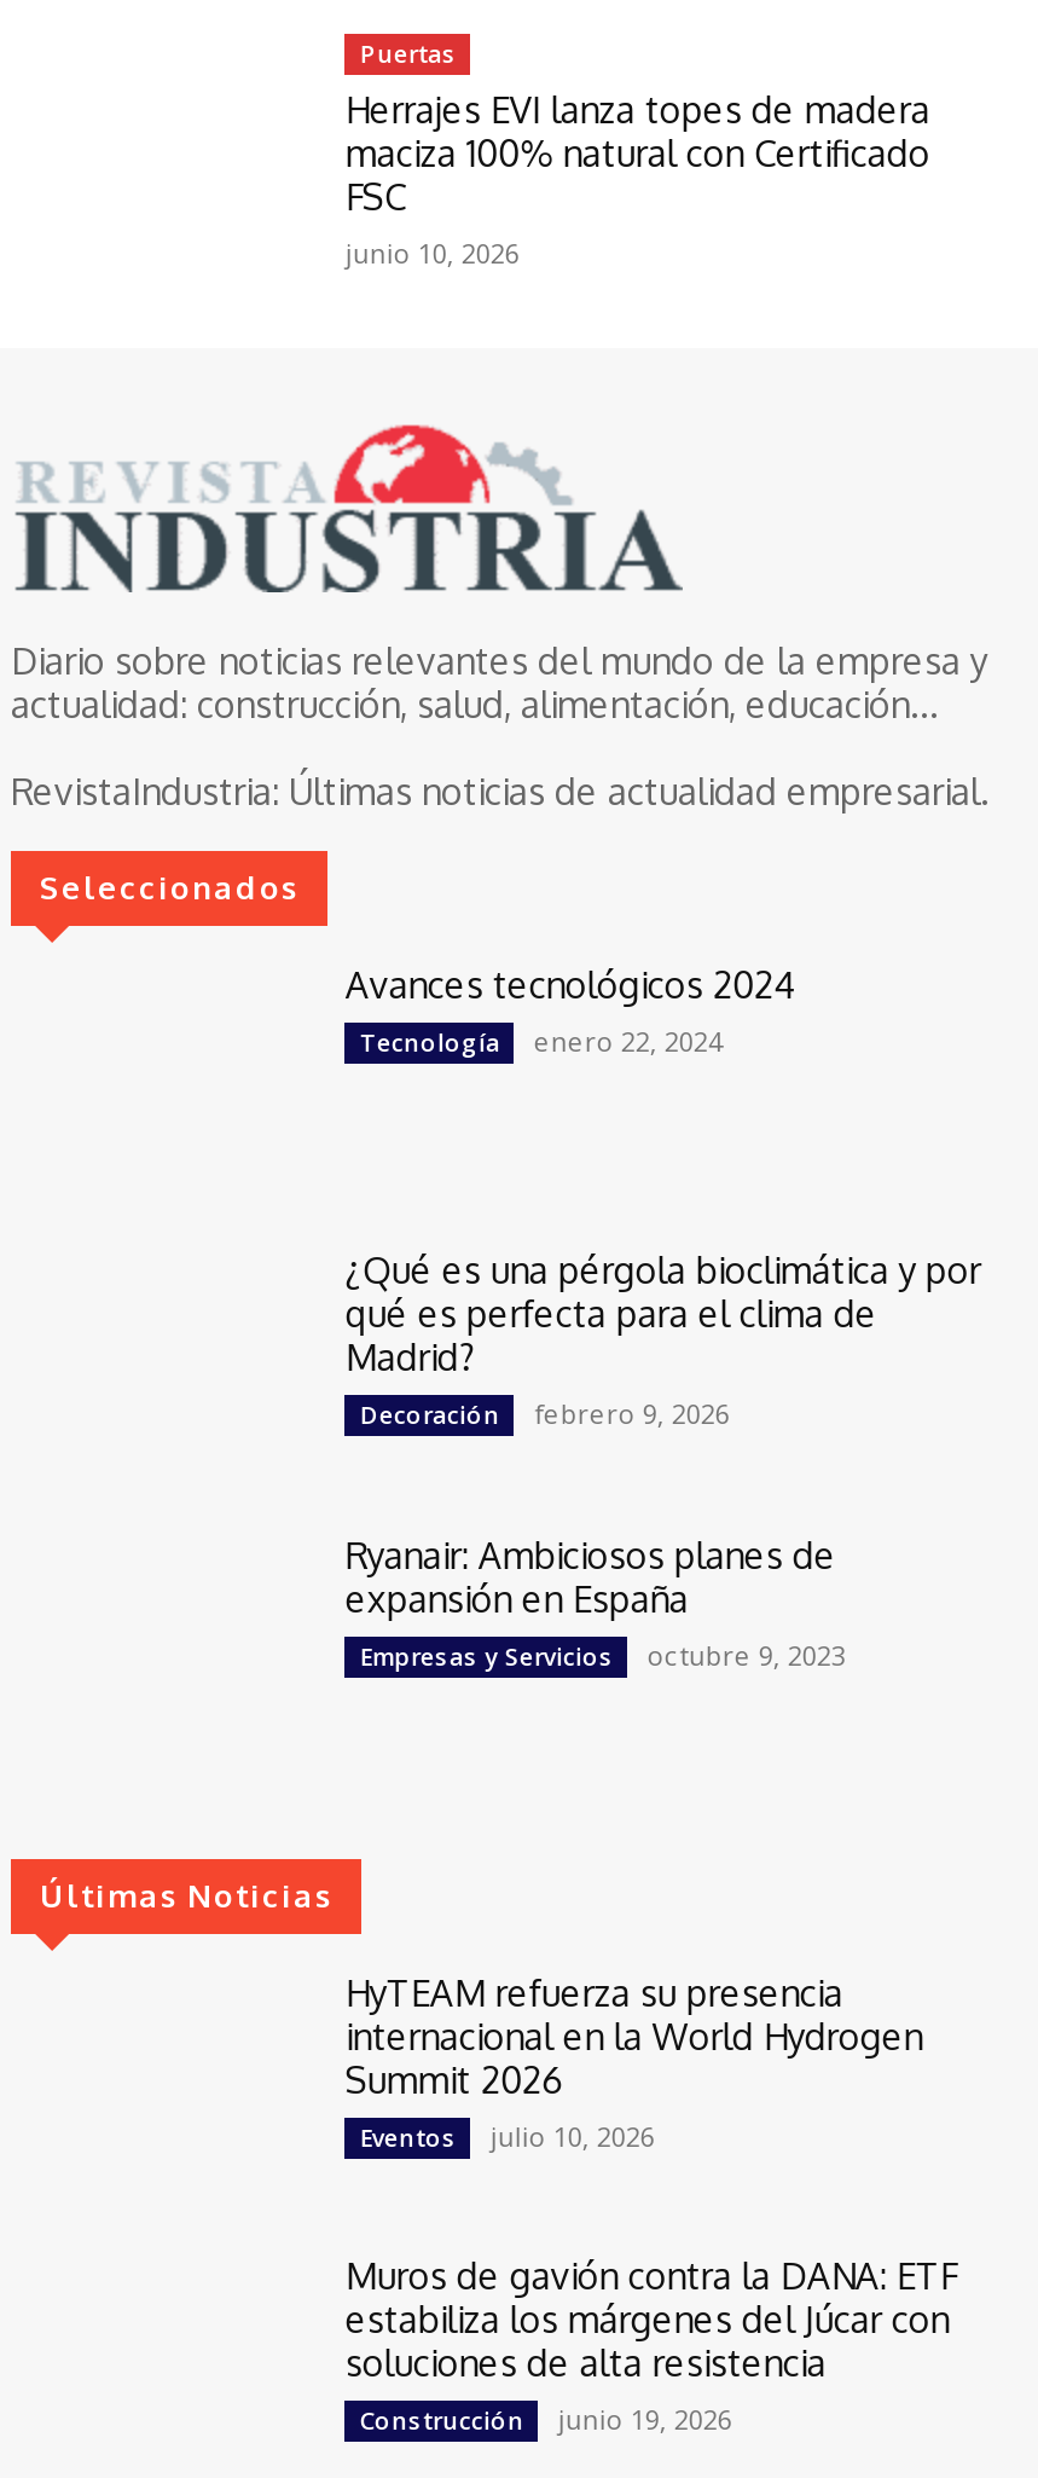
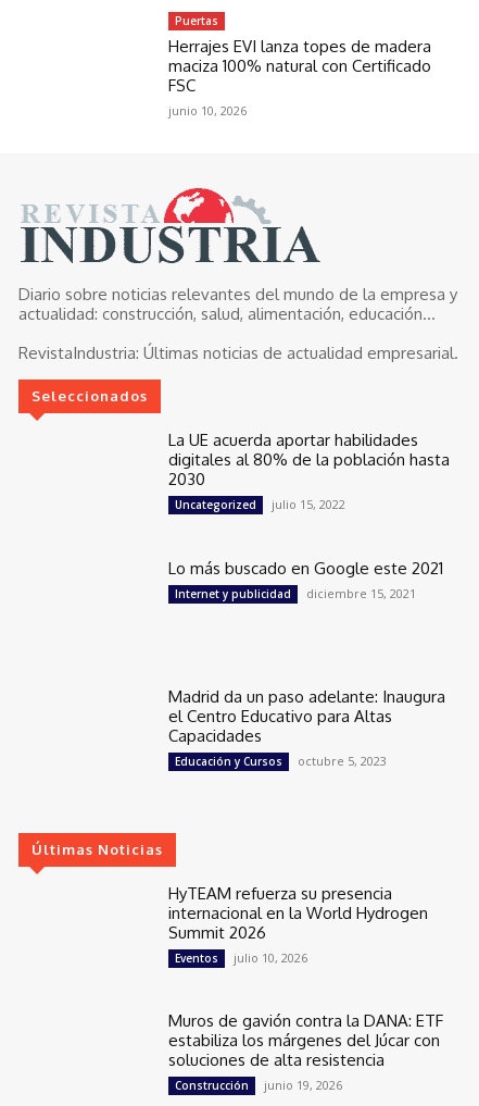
- Avances tecnológicos 2024
- Tecnología
- enero 22, 2024
+ La UE acuerda aportar habilidades
+ digitales al 80% de la población hasta
+ 2030
+ Uncategorized
+ julio 15, 2022

- ¿Qué es una pérgola bioclimática y por
- qué es perfecta para el clima de
- Madrid?
- Decoración
- febrero 9, 2026
+ Lo más buscado en Google este 2021
+ Internet y publicidad
+ diciembre 15, 2021

- Ryanair: Ambiciosos planes de
- expansión en España
- Empresas y Servicios
- octubre 9, 2023
+ Madrid da un paso adelante: Inaugura
+ el Centro Educativo para Altas
+ Capacidades
+ Educación y Cursos
+ octubre 5, 2023
